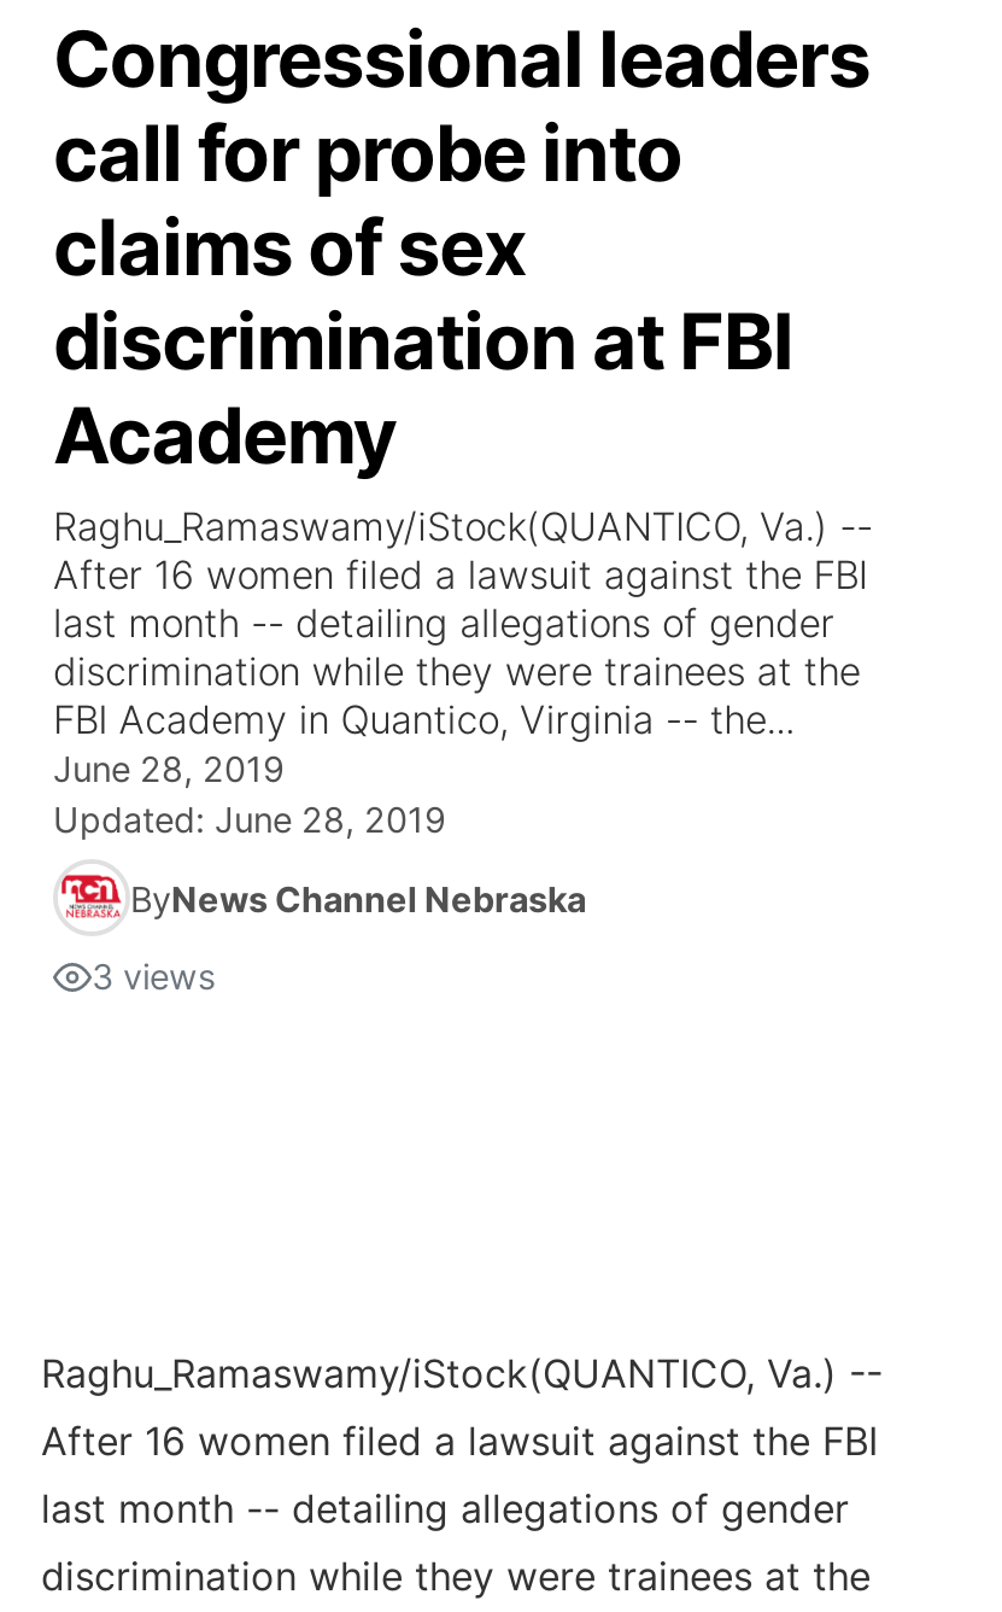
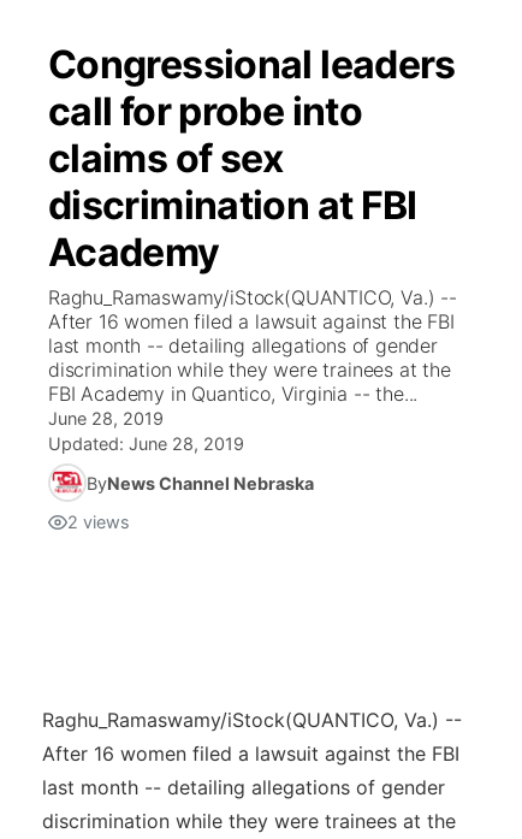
- 3 views
+ 2 views
